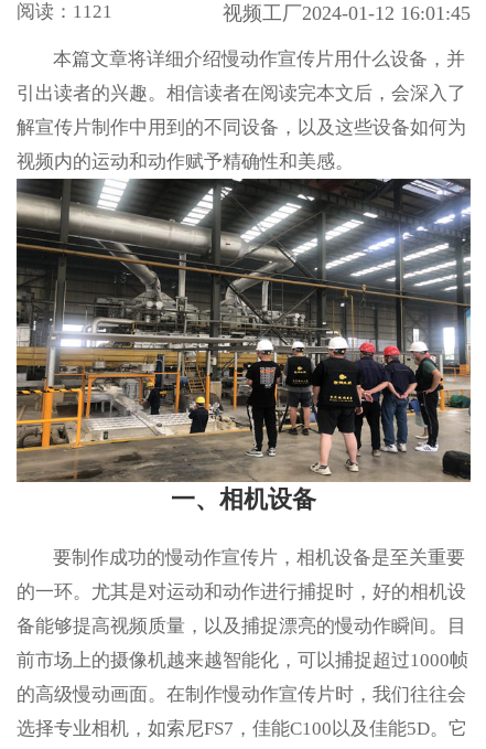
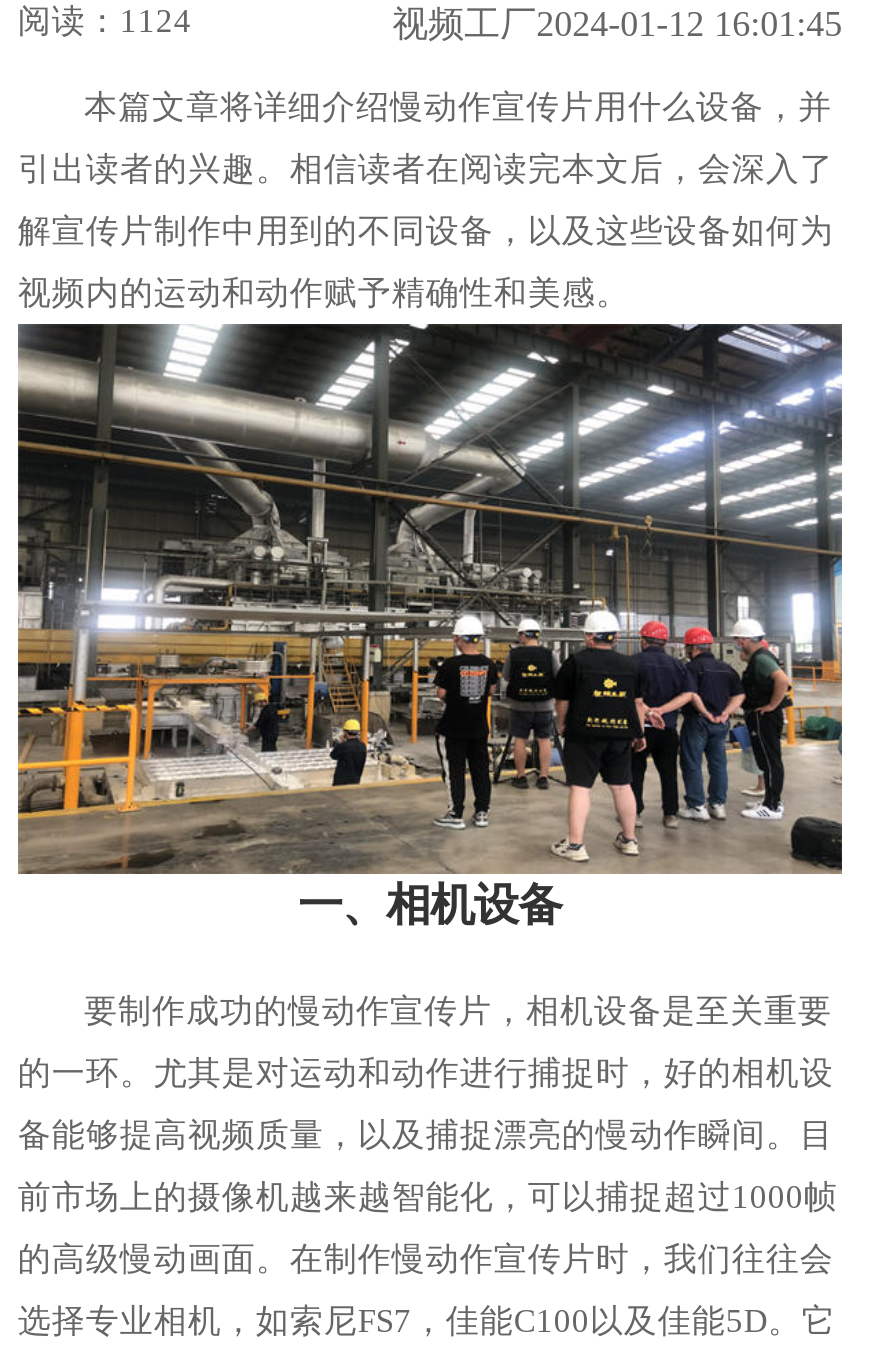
- 阅读：1121
+ 阅读：1124
